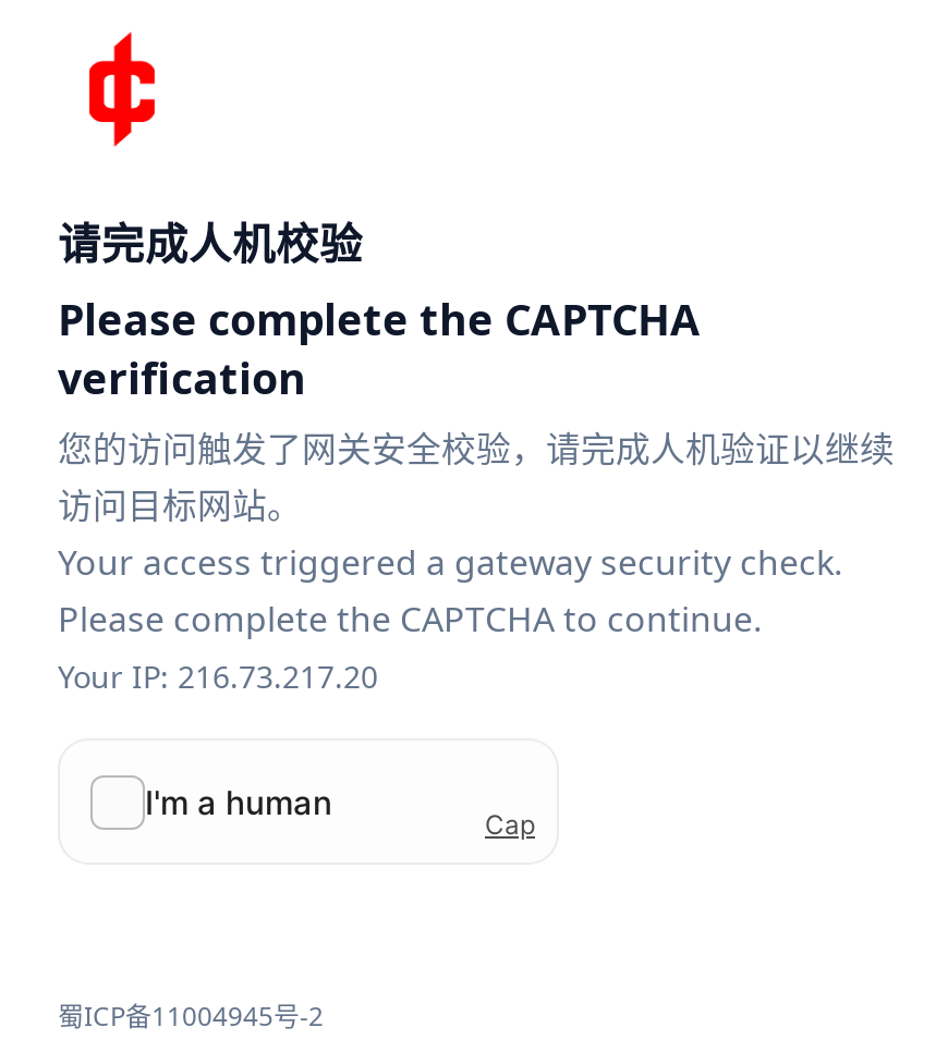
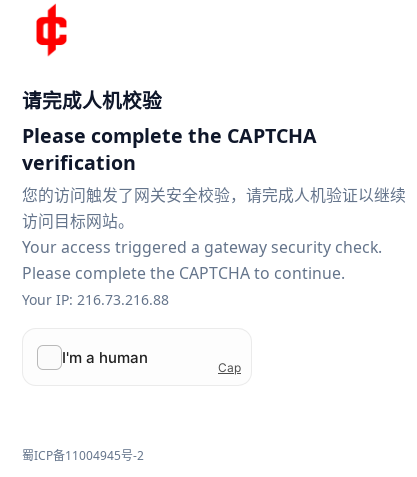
- Your IP: 216.73.217.20
+ Your IP: 216.73.216.88
